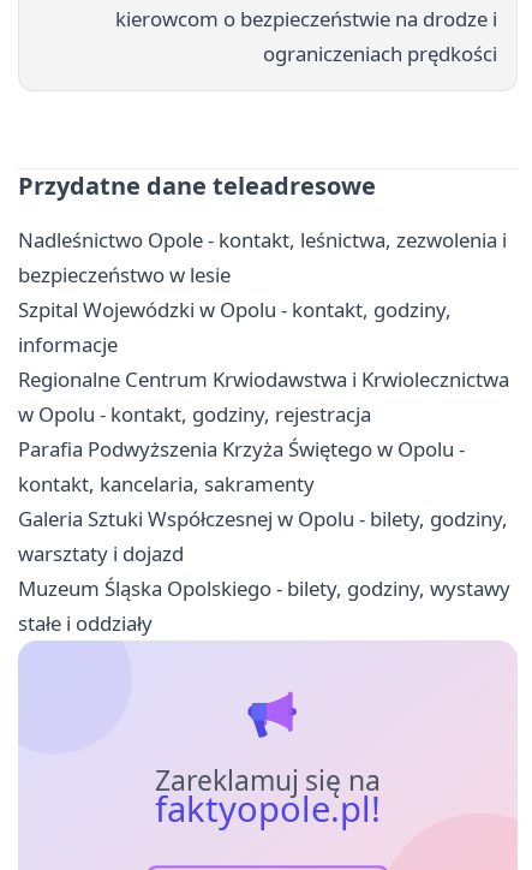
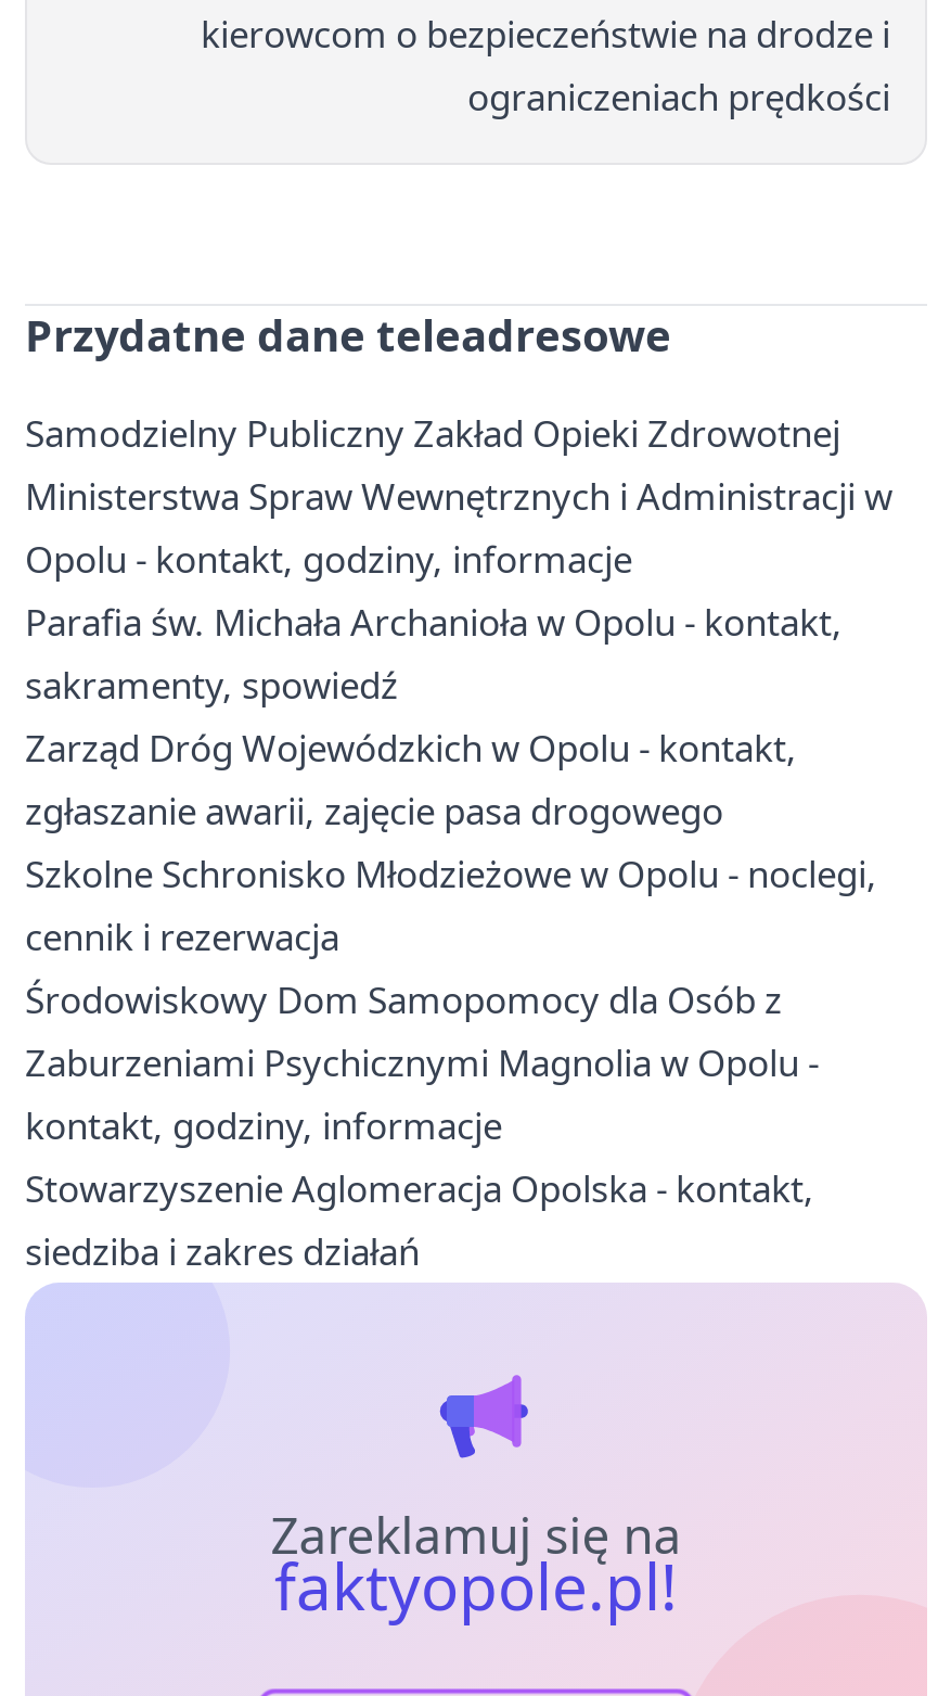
- Nadleśnictwo Opole - kontakt, leśnictwa, zezwolenia i
- bezpieczeństwo w lesie
- Szpital Wojewódzki w Opolu - kontakt, godziny,
- informacje
- Regionalne Centrum Krwiodawstwa i Krwiolecznictwa
- w Opolu - kontakt, godziny, rejestracja
- Parafia Podwyższenia Krzyża Świętego w Opolu -
- kontakt, kancelaria, sakramenty
- Galeria Sztuki Współczesnej w Opolu - bilety, godziny,
- warsztaty i dojazd
- Muzeum Śląska Opolskiego - bilety, godziny, wystawy
- stałe i oddziały
+ Samodzielny Publiczny Zakład Opieki Zdrowotnej
+ Ministerstwa Spraw Wewnętrznych i Administracji w
+ Opolu - kontakt, godziny, informacje
+ Parafia św. Michała Archanioła w Opolu - kontakt,
+ sakramenty, spowiedź
+ Zarząd Dróg Wojewódzkich w Opolu - kontakt,
+ zgłaszanie awarii, zajęcie pasa drogowego
+ Szkolne Schronisko Młodzieżowe w Opolu - noclegi,
+ cennik i rezerwacja
+ Środowiskowy Dom Samopomocy dla Osób z
+ Zaburzeniami Psychicznymi Magnolia w Opolu -
+ kontakt, godziny, informacje
+ Stowarzyszenie Aglomeracja Opolska - kontakt,
+ siedziba i zakres działań
